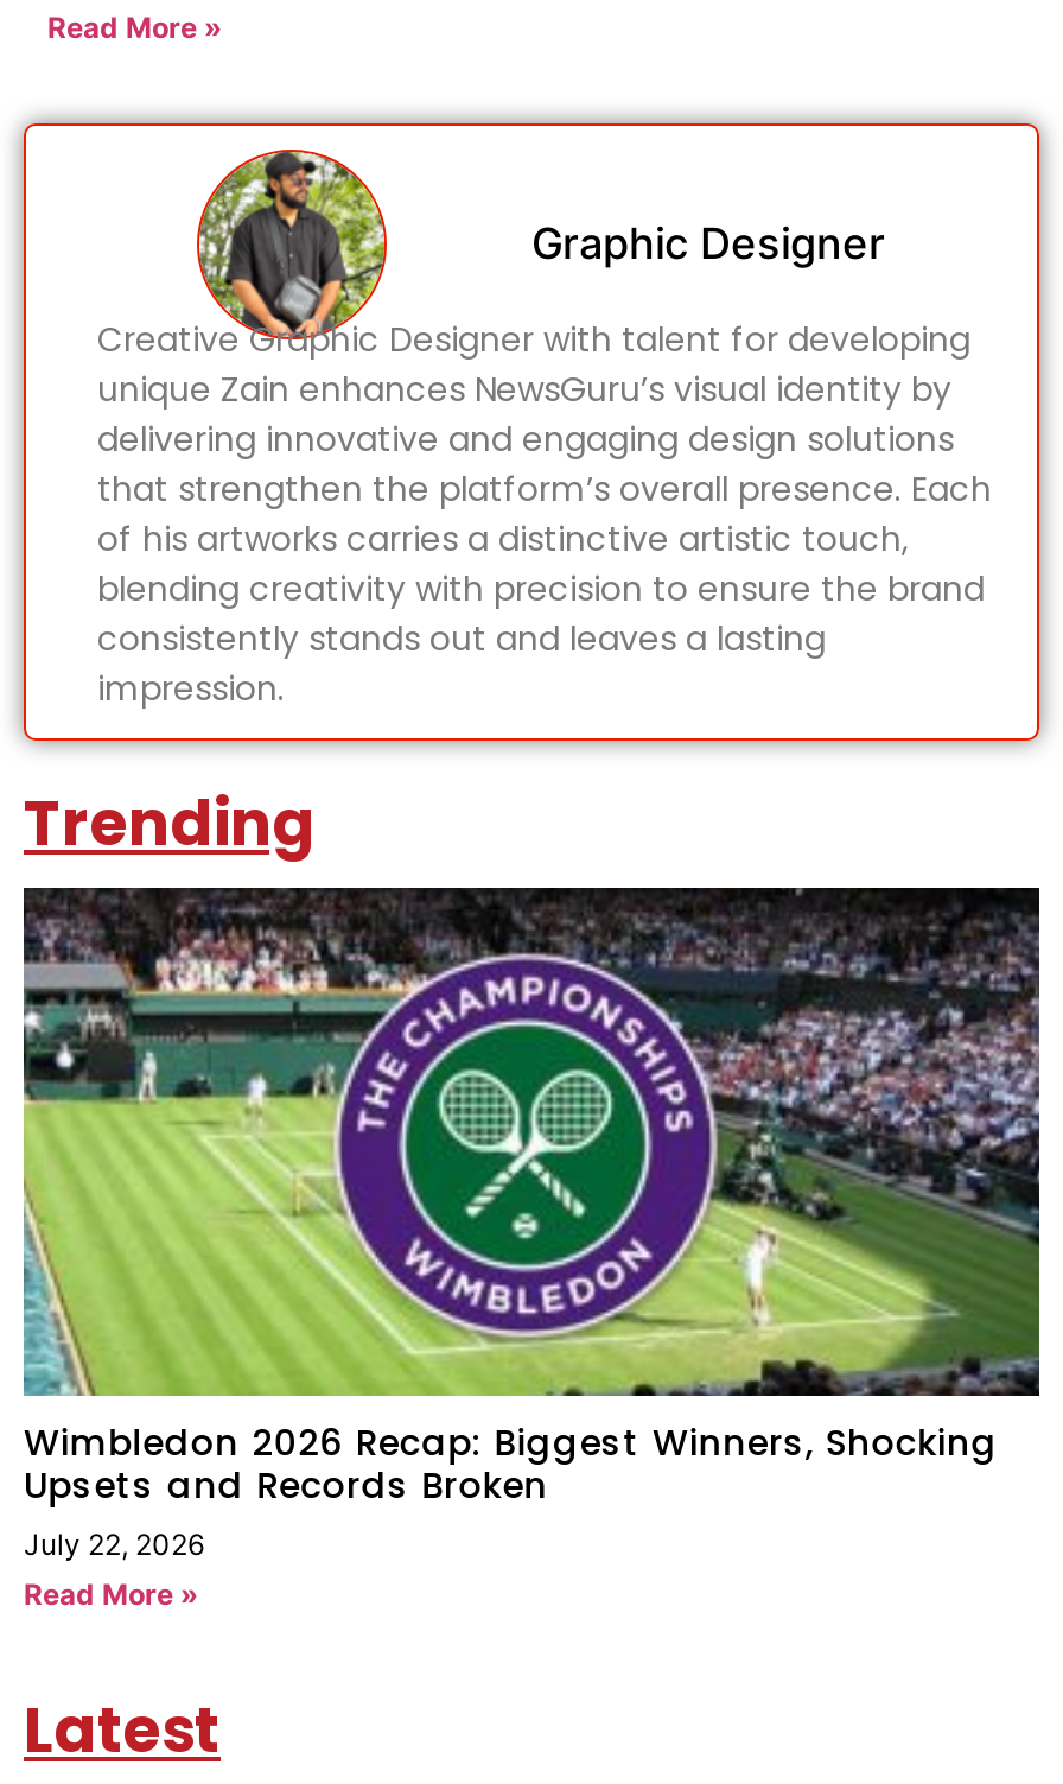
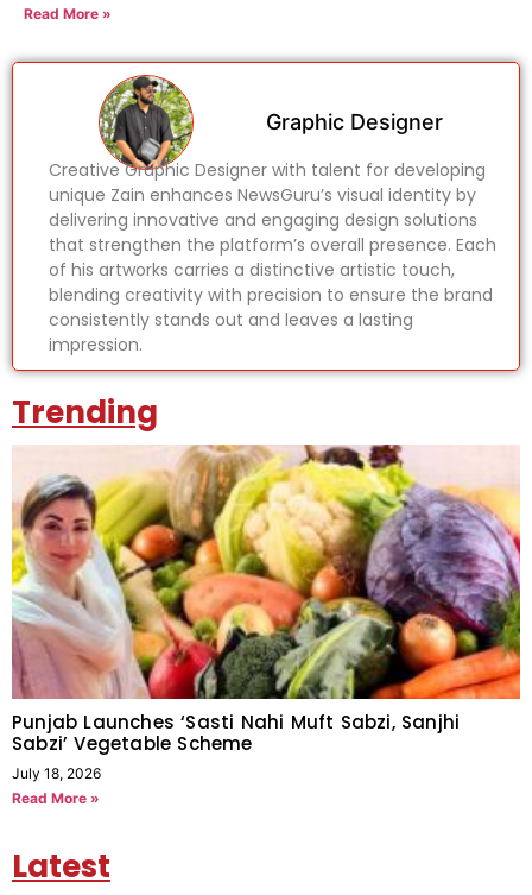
- [image]
- Wimbledon 2026 Recap: Biggest Winners, Shocking
- Upsets and Records Broken
- July 22, 2026
+ [image]
+ Punjab Launches ‘Sasti Nahi Muft Sabzi, Sanjhi
+ Sabzi’ Vegetable Scheme
+ July 18, 2026
